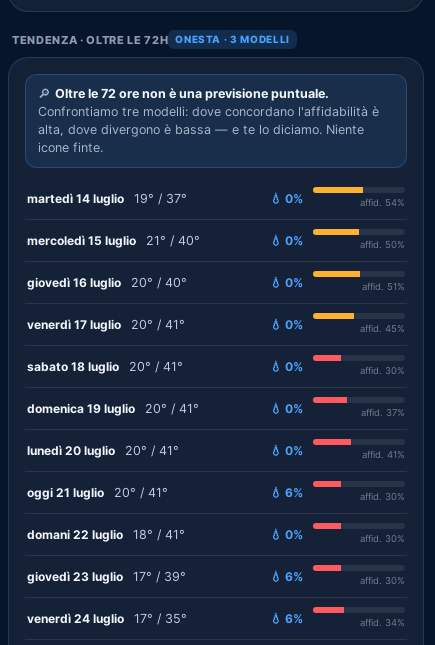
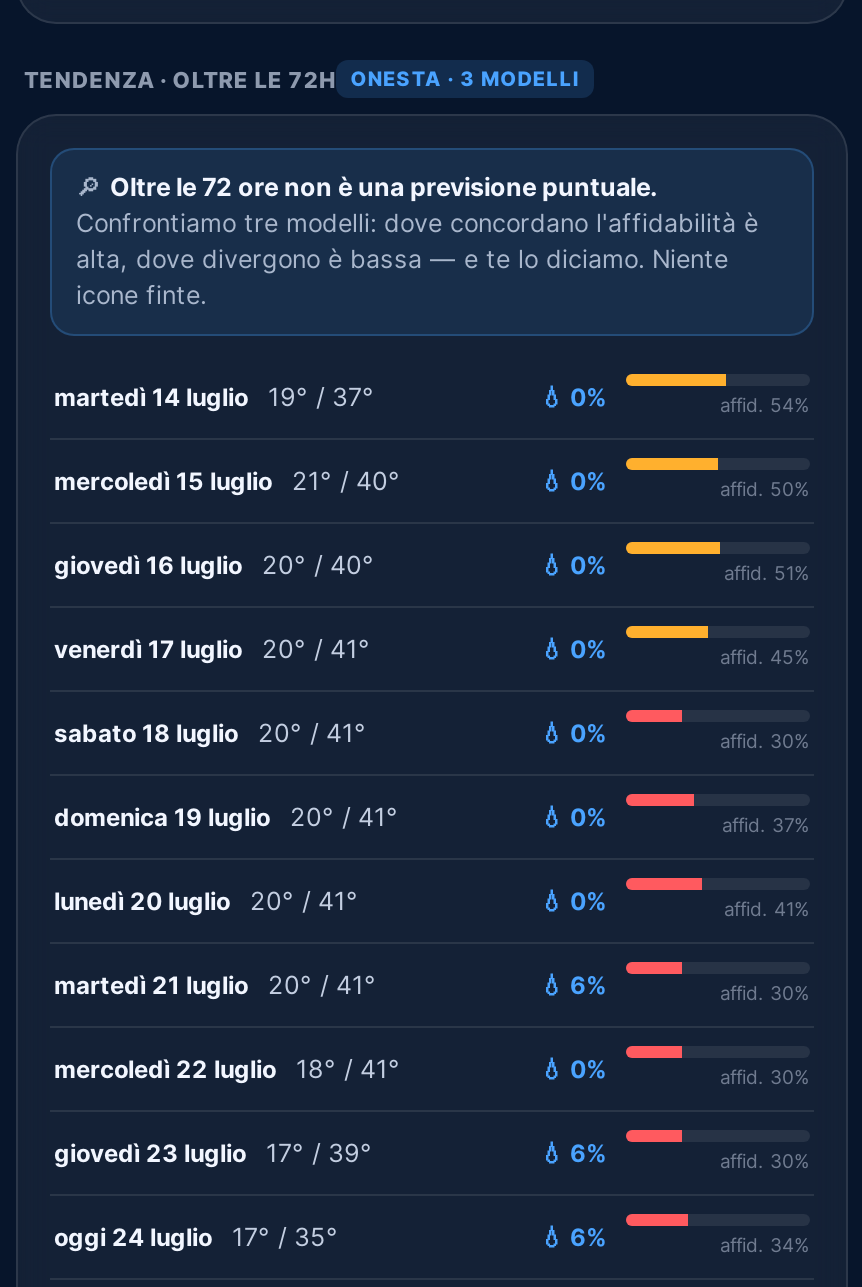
- oggi 21 luglio
+ martedì 21 luglio

- domani 22 luglio
+ mercoledì 22 luglio

- venerdì 24 luglio
+ oggi 24 luglio
